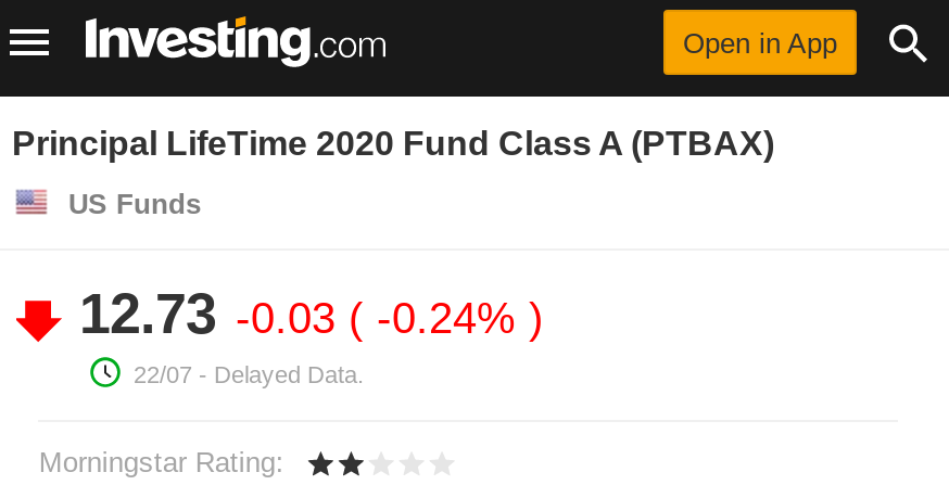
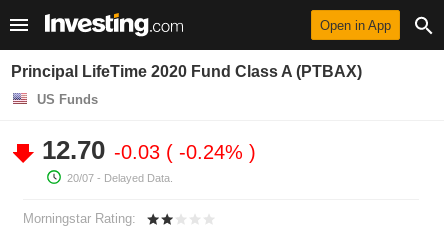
- 12.73 -0.03 -0.24%
+ 12.70 -0.03 -0.24%

- 22/07 - Delayed Data.
+ 20/07 - Delayed Data.
